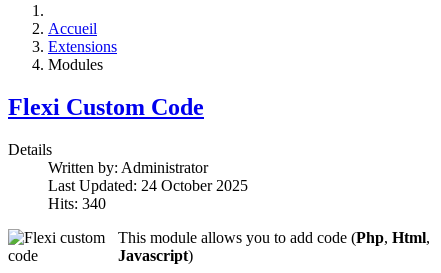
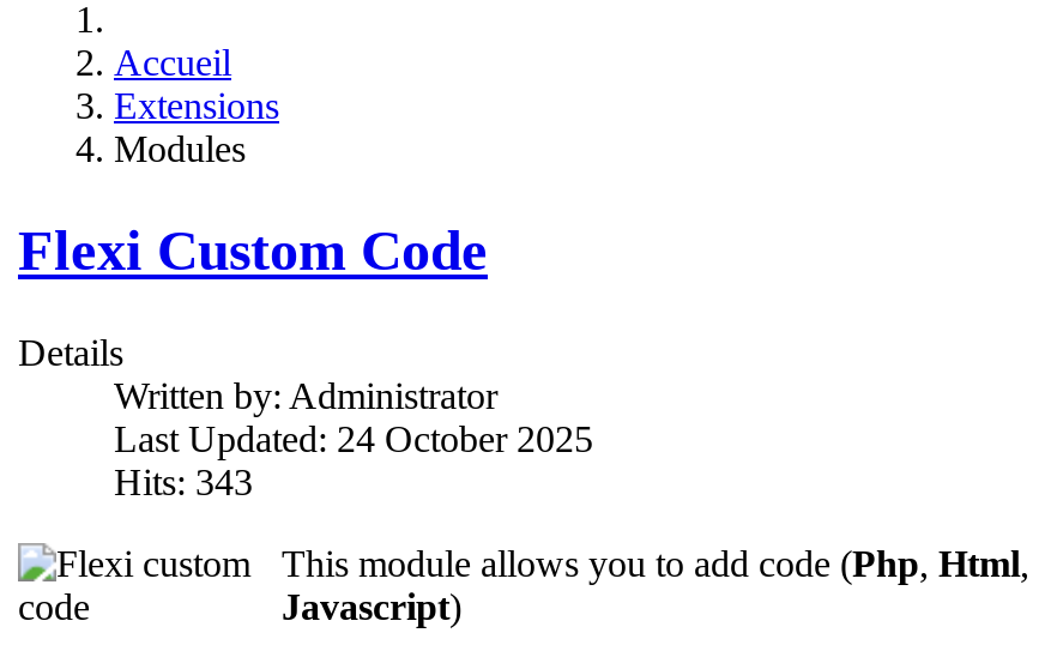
- Hits: 340
+ Hits: 343
